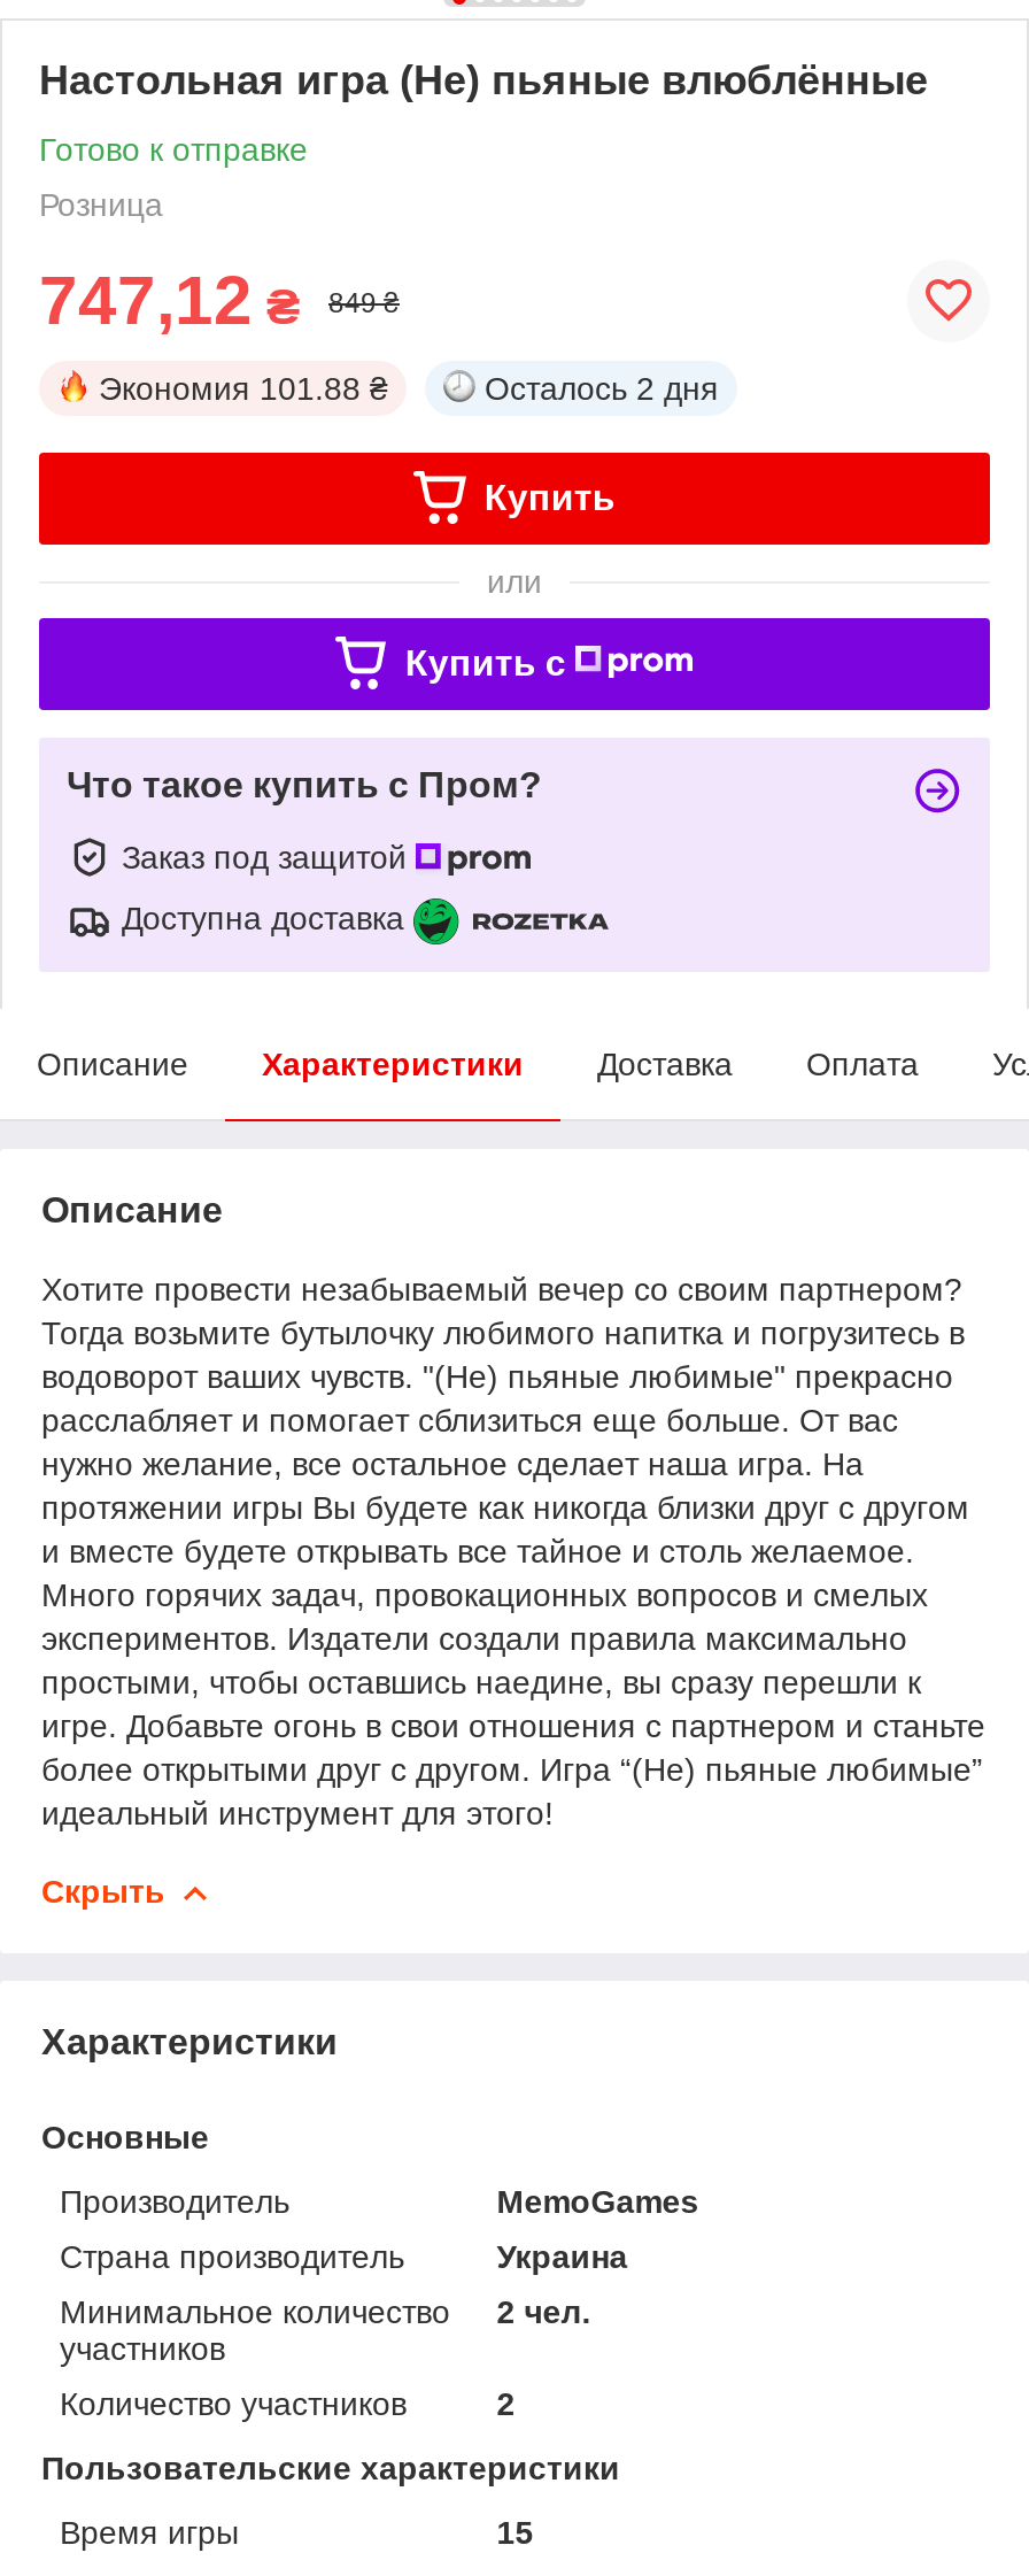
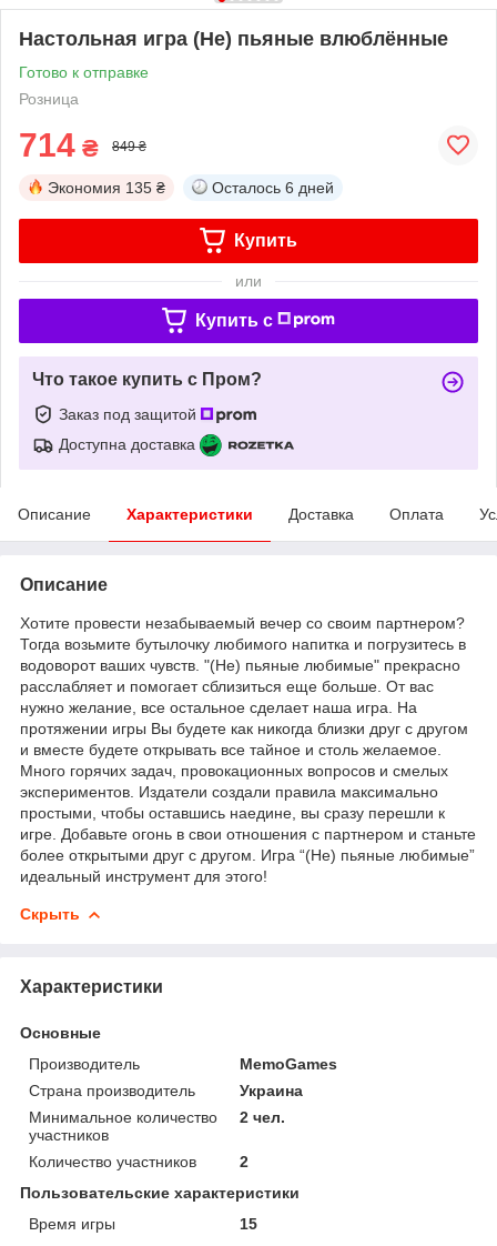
- 747,12 ₴ 849 ₴
+ 714 ₴ 849 ₴

- Экономия 101.88 ₴
+ Экономия 135 ₴

- Осталось 2 дня
+ Осталось 6 дней
